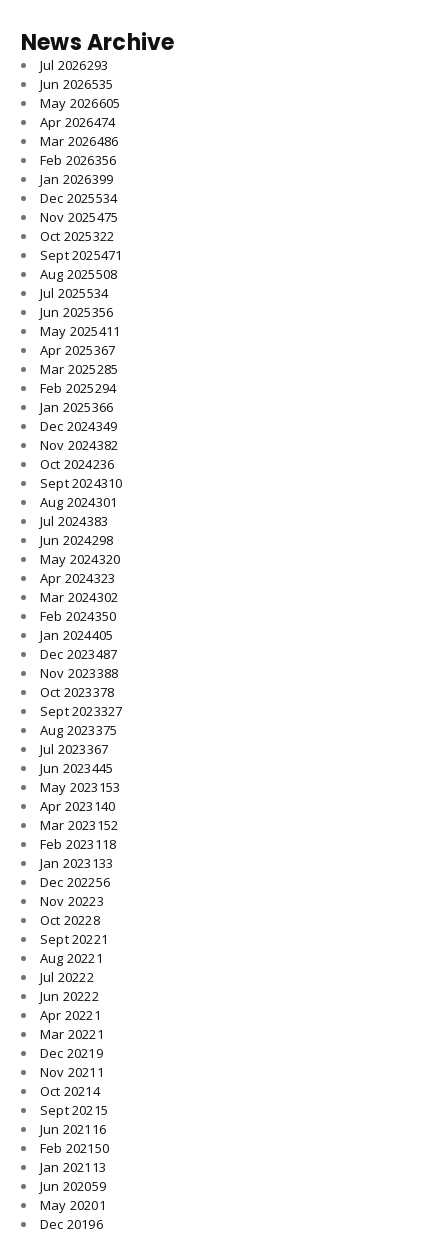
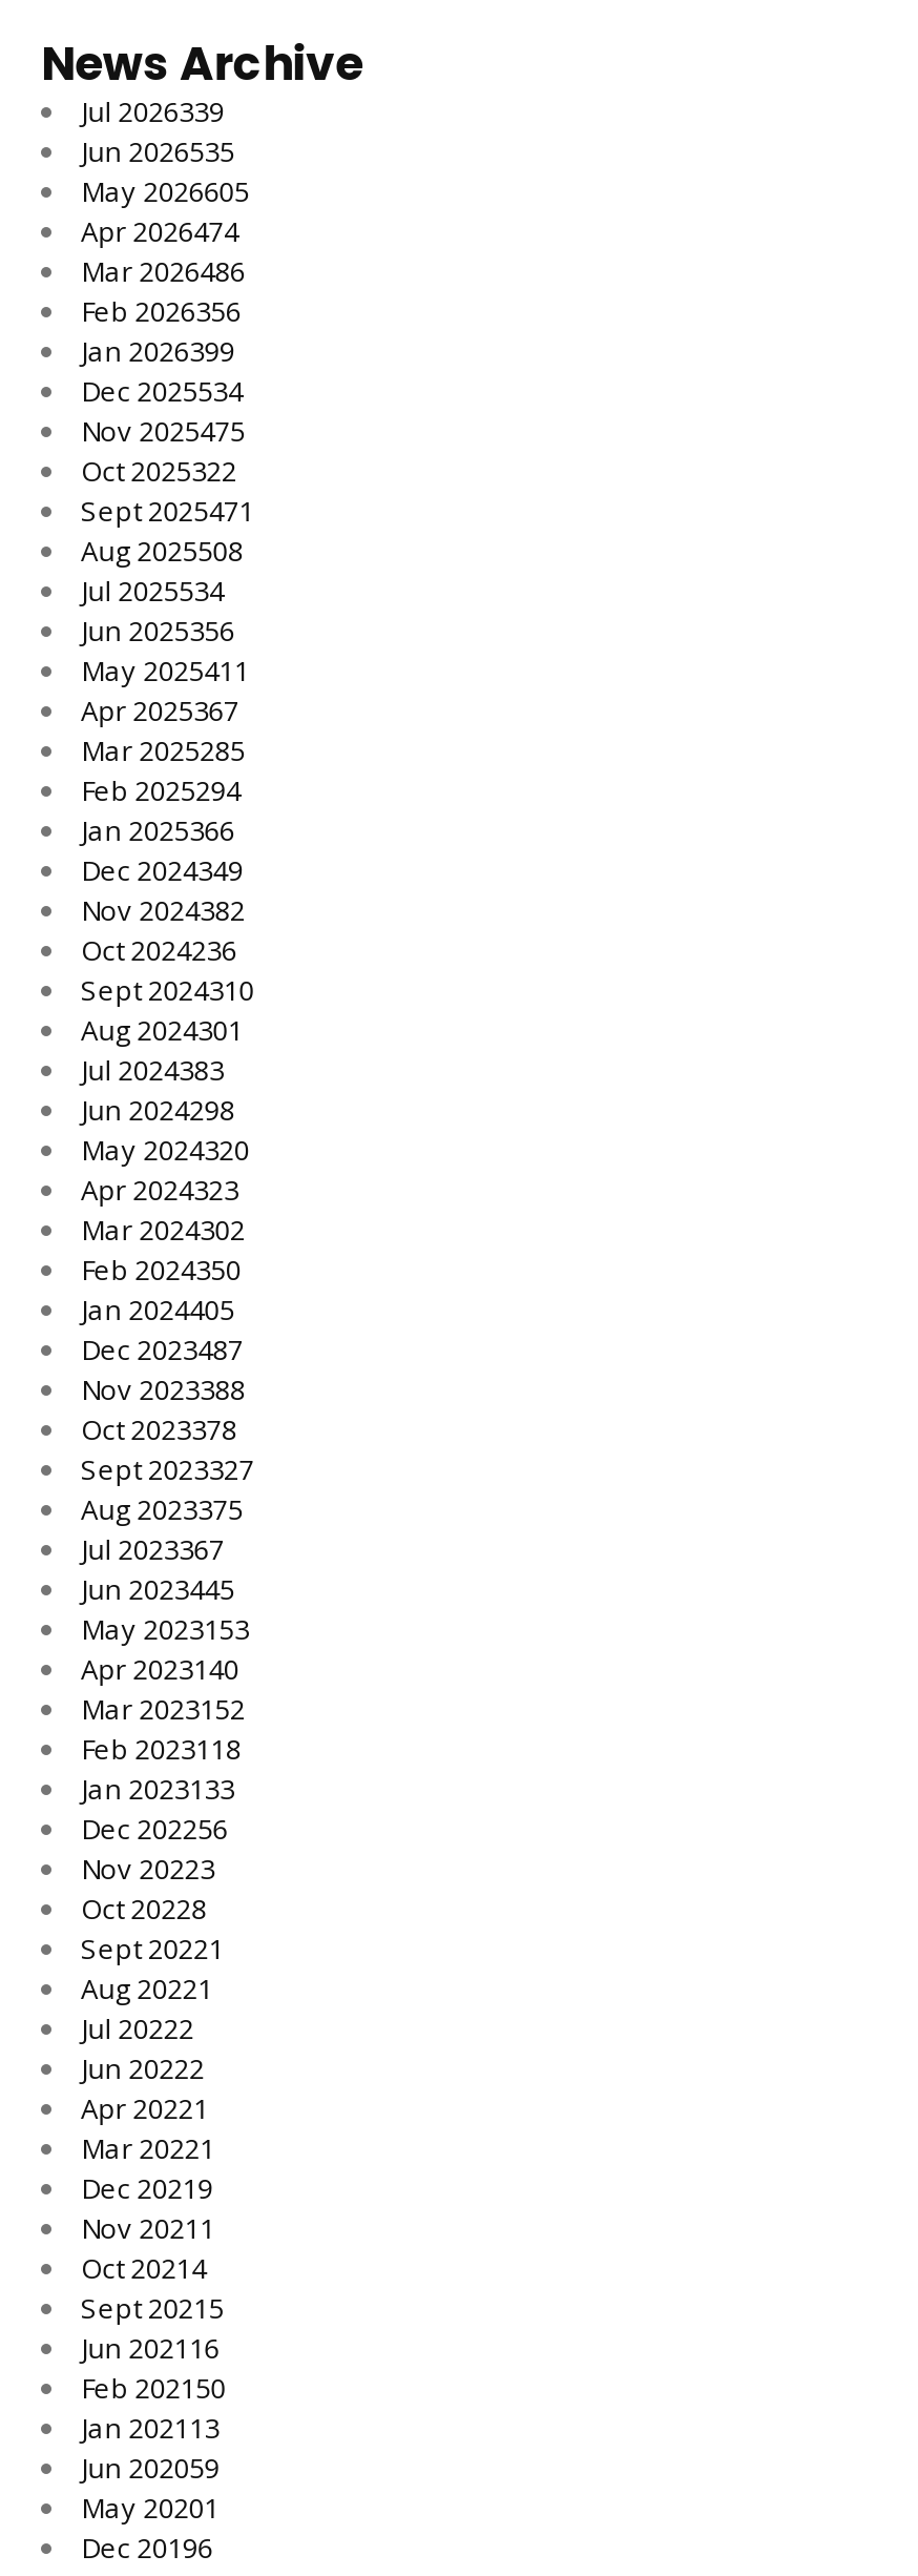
- Jul 2026293
+ Jul 2026339
